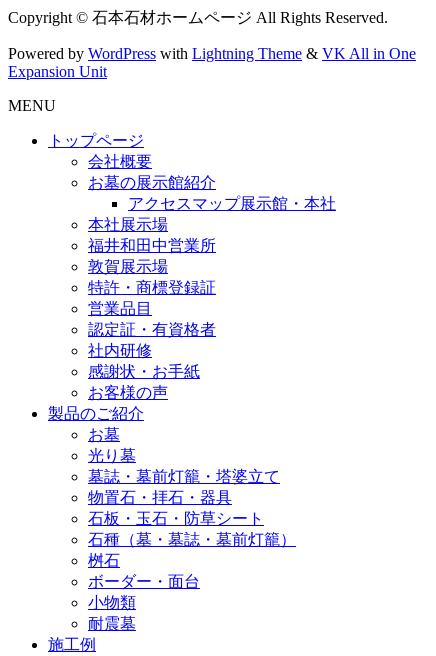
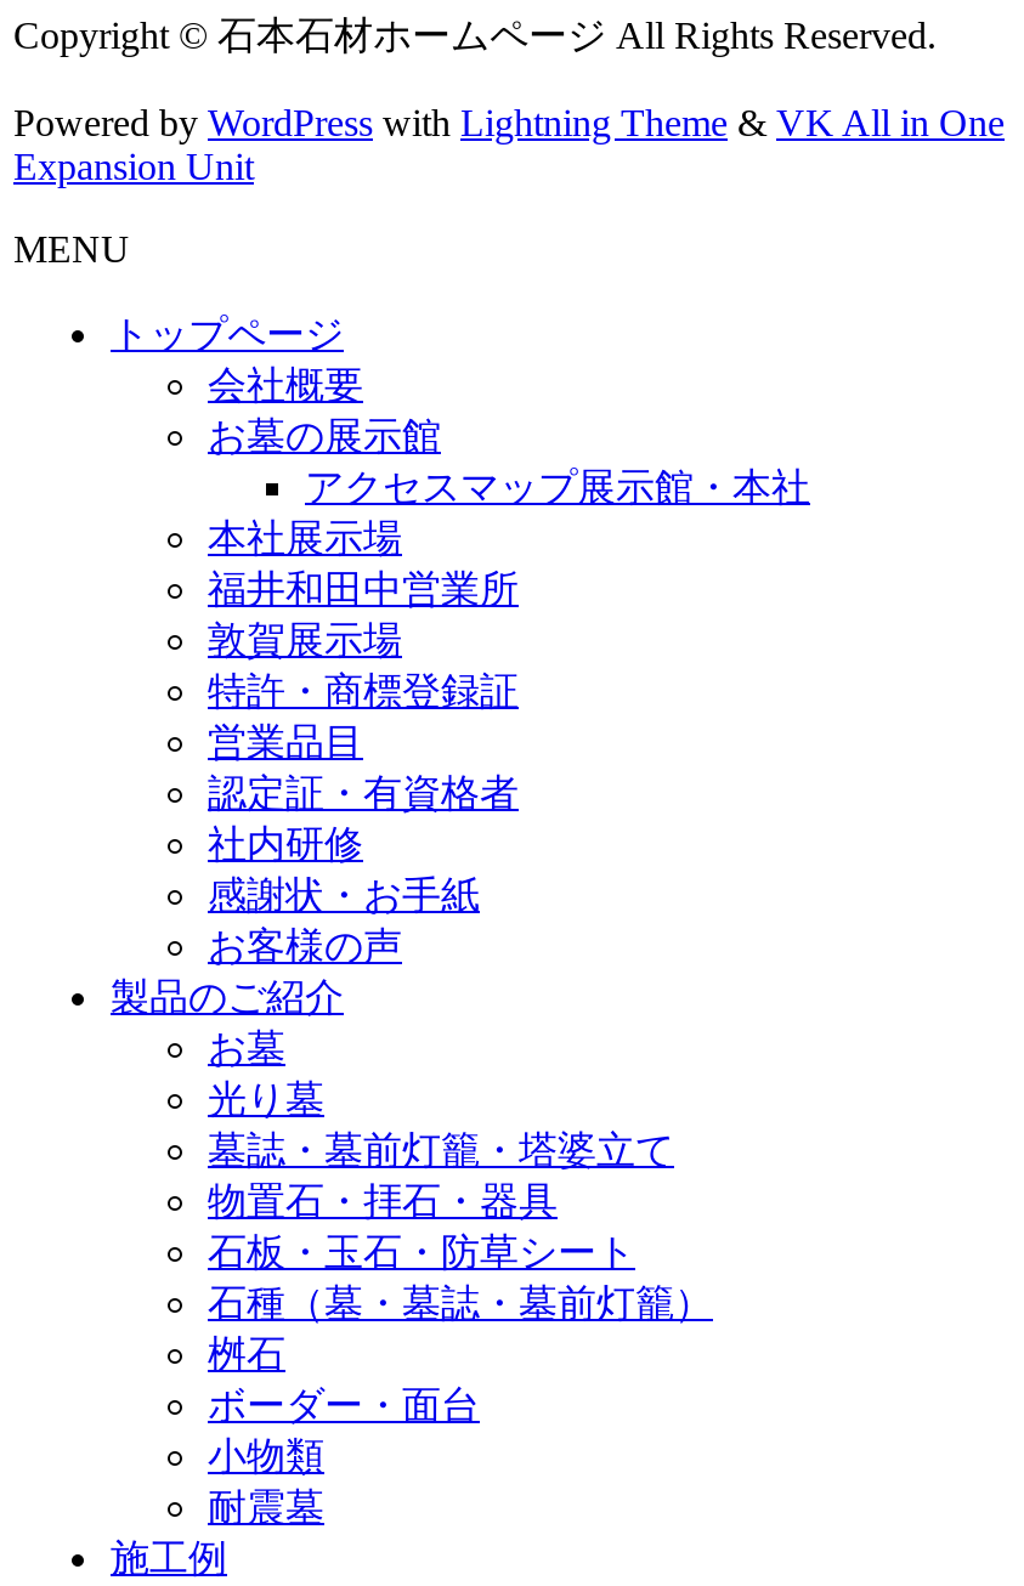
- お墓の展示館紹介
+ お墓の展示館
